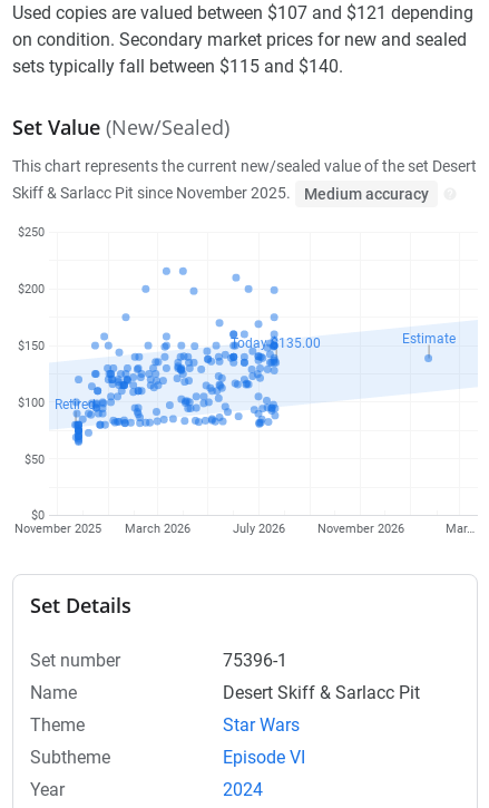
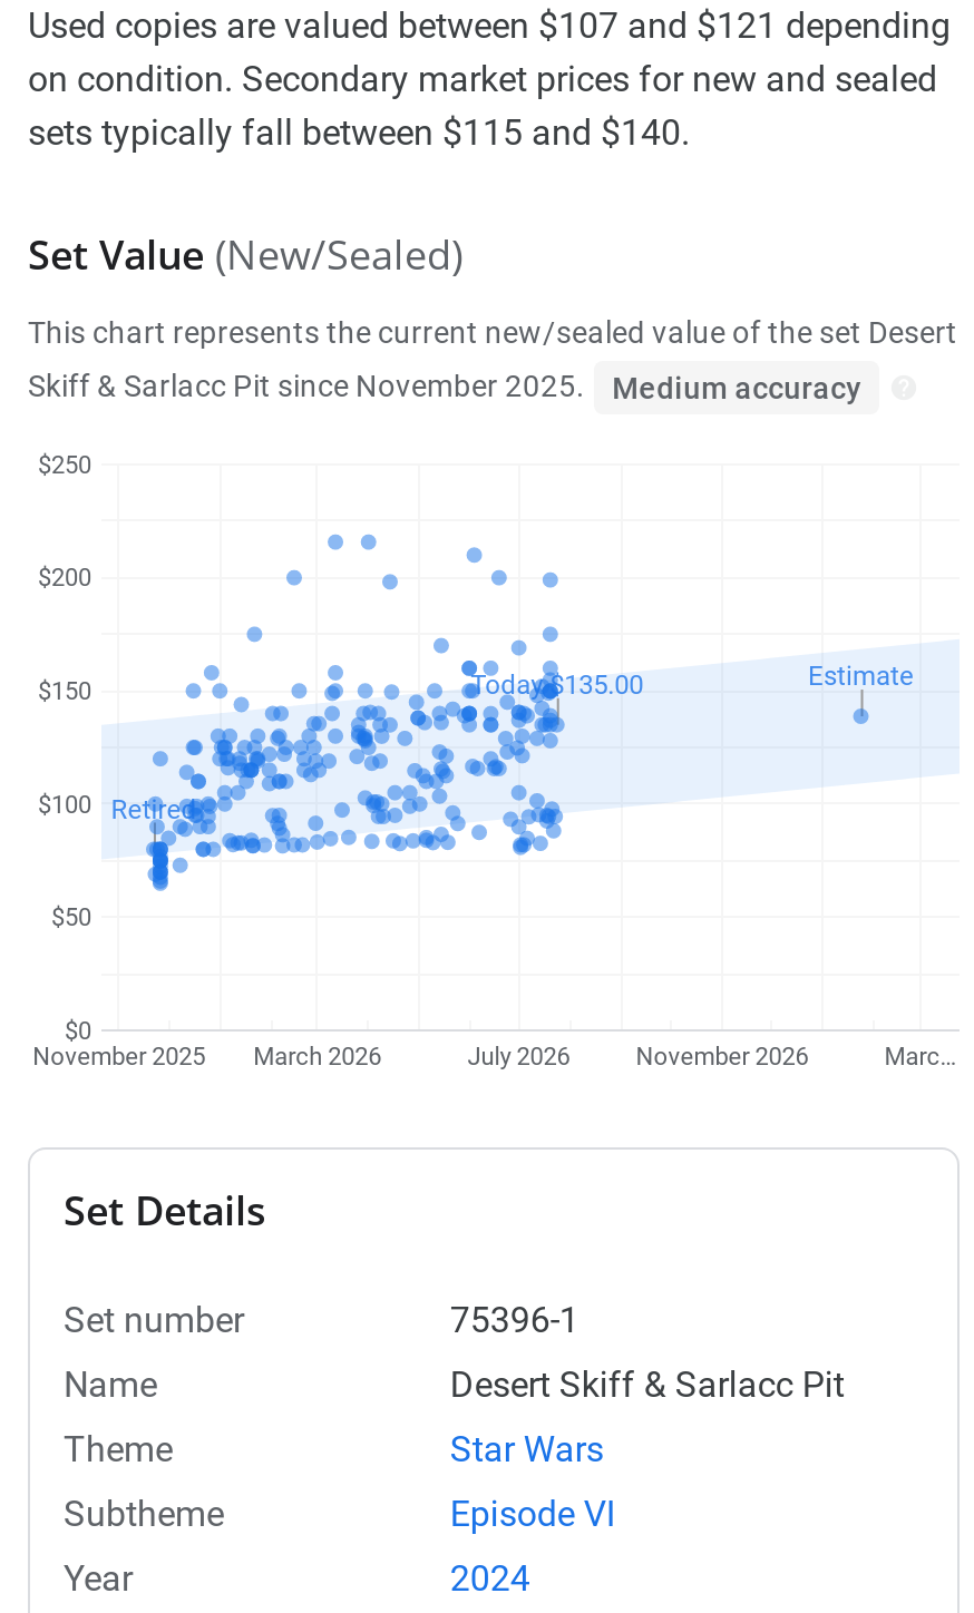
- Mar…
+ Marc…
